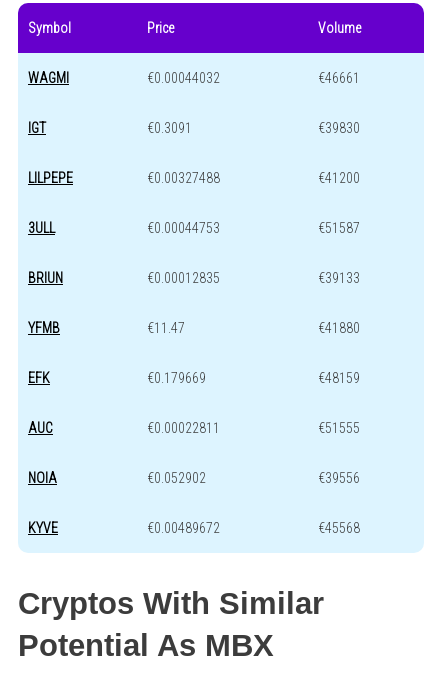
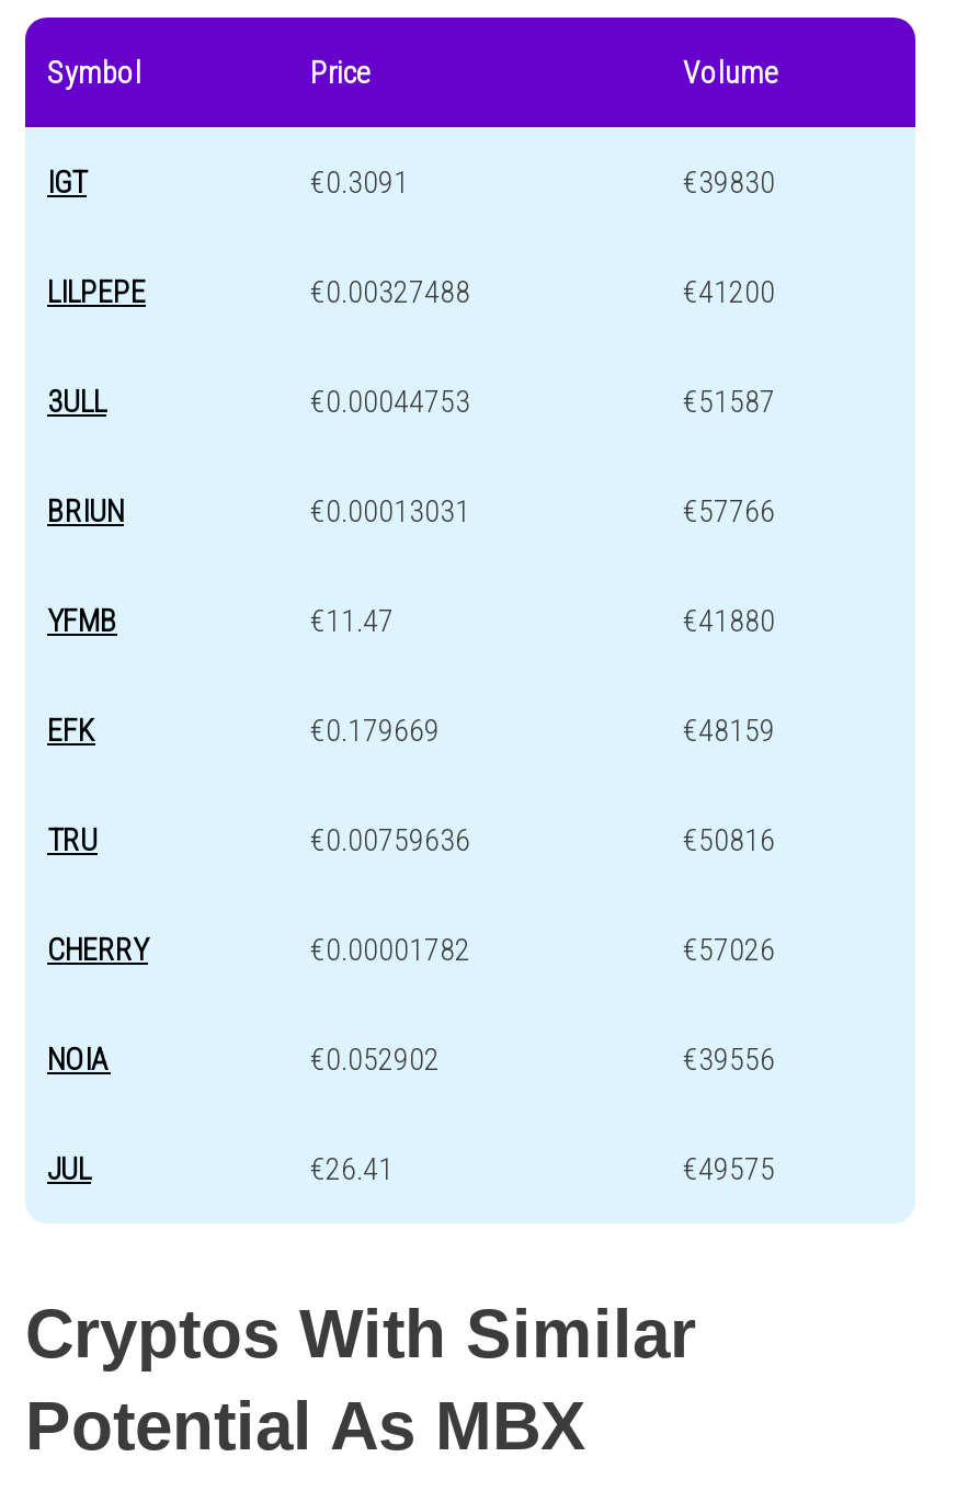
- WAGMI
- €0.00044032
- €46661

moved up: IGT | €0.3091 | €39830 | ... | €0.179669 | €48159

- €0.00012835
+ €0.00013031

- €39133
+ €57766

- AUC
- €0.00022811
- €51555
+ TRU
+ €0.00759636
+ €50816
+ CHERRY
+ €0.00001782
+ €57026

- KYVE
- €0.00489672
- €45568
+ JUL
+ €26.41
+ €49575
